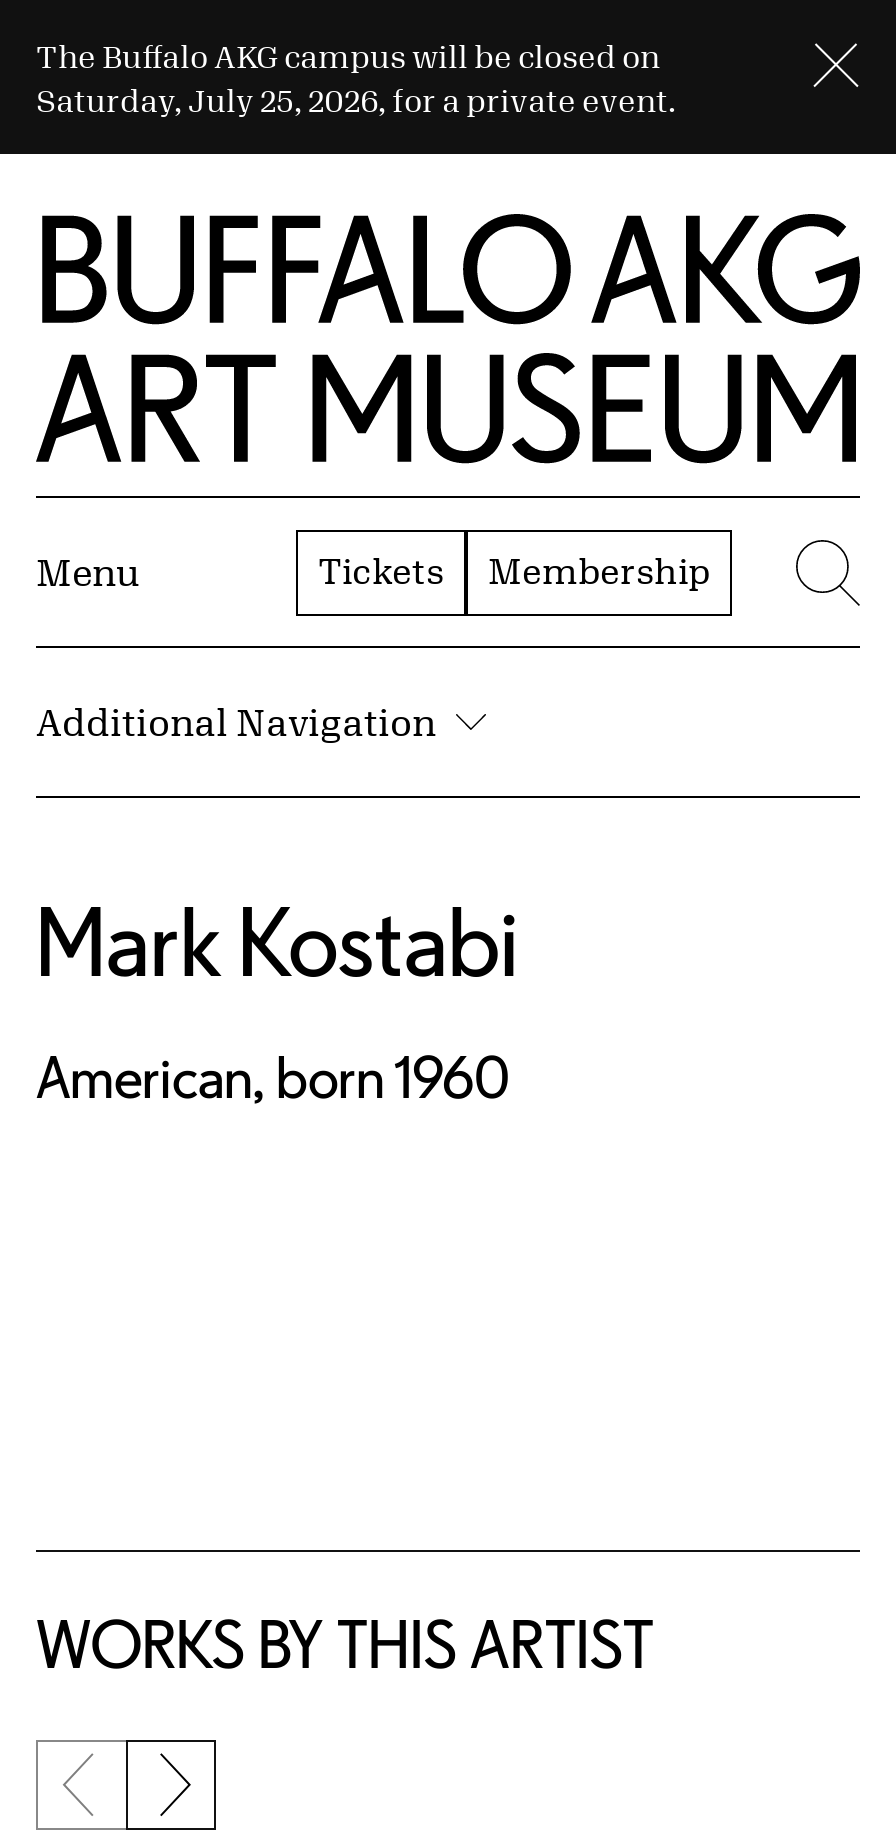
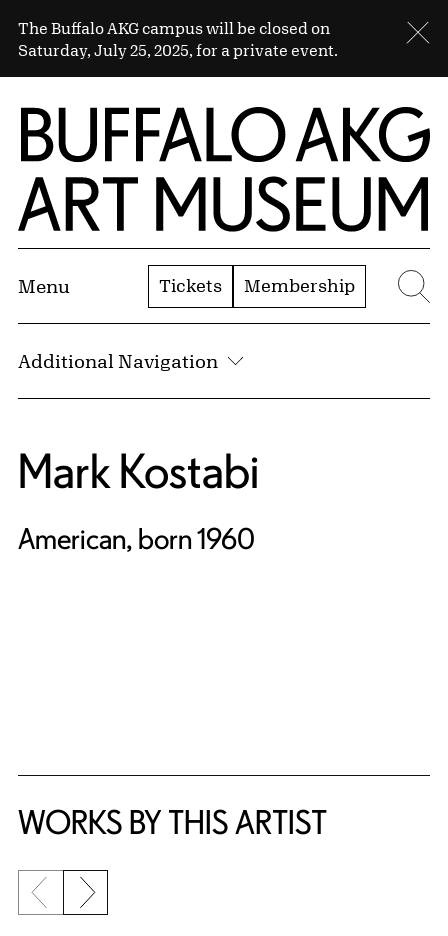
- Saturday, July 25, 2026, for a private event.
+ Saturday, July 25, 2025, for a private event.
